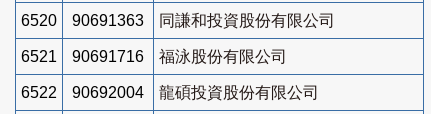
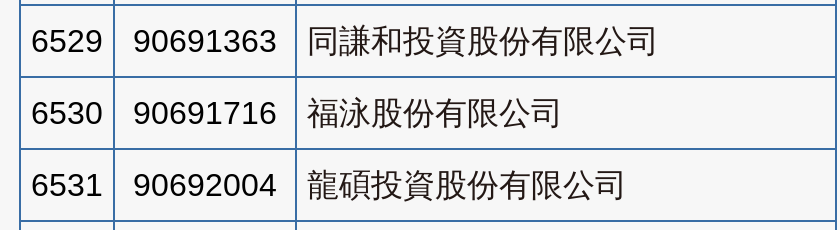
- 6520 90691363 同謙和投資股份有限公司
+ 6529 90691363 同謙和投資股份有限公司

- 6521 90691716 福泳股份有限公司
+ 6530 90691716 福泳股份有限公司

- 6522 90692004 龍碩投資股份有限公司
+ 6531 90692004 龍碩投資股份有限公司
